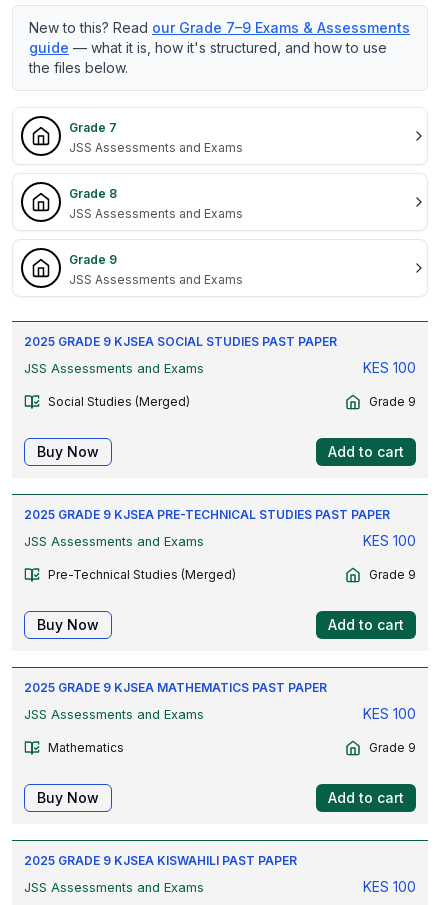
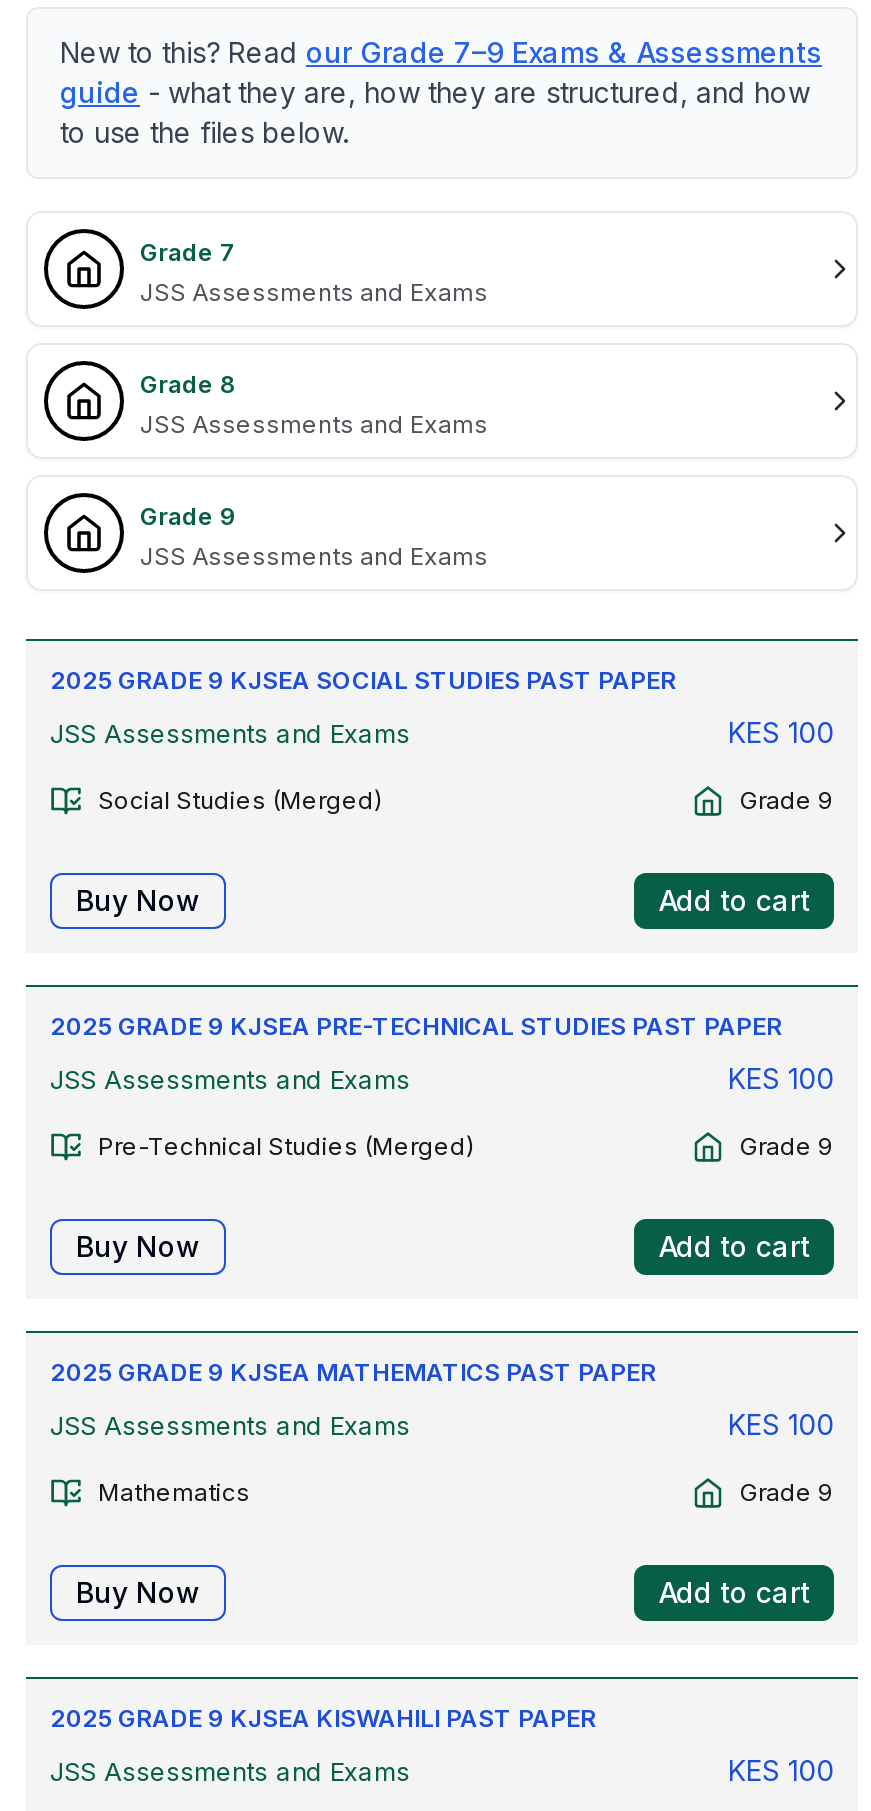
- guide — what it is, how it's structured, and how to use
- the files below.
+ guide - what they are, how they are structured, and how
+ to use the files below.
